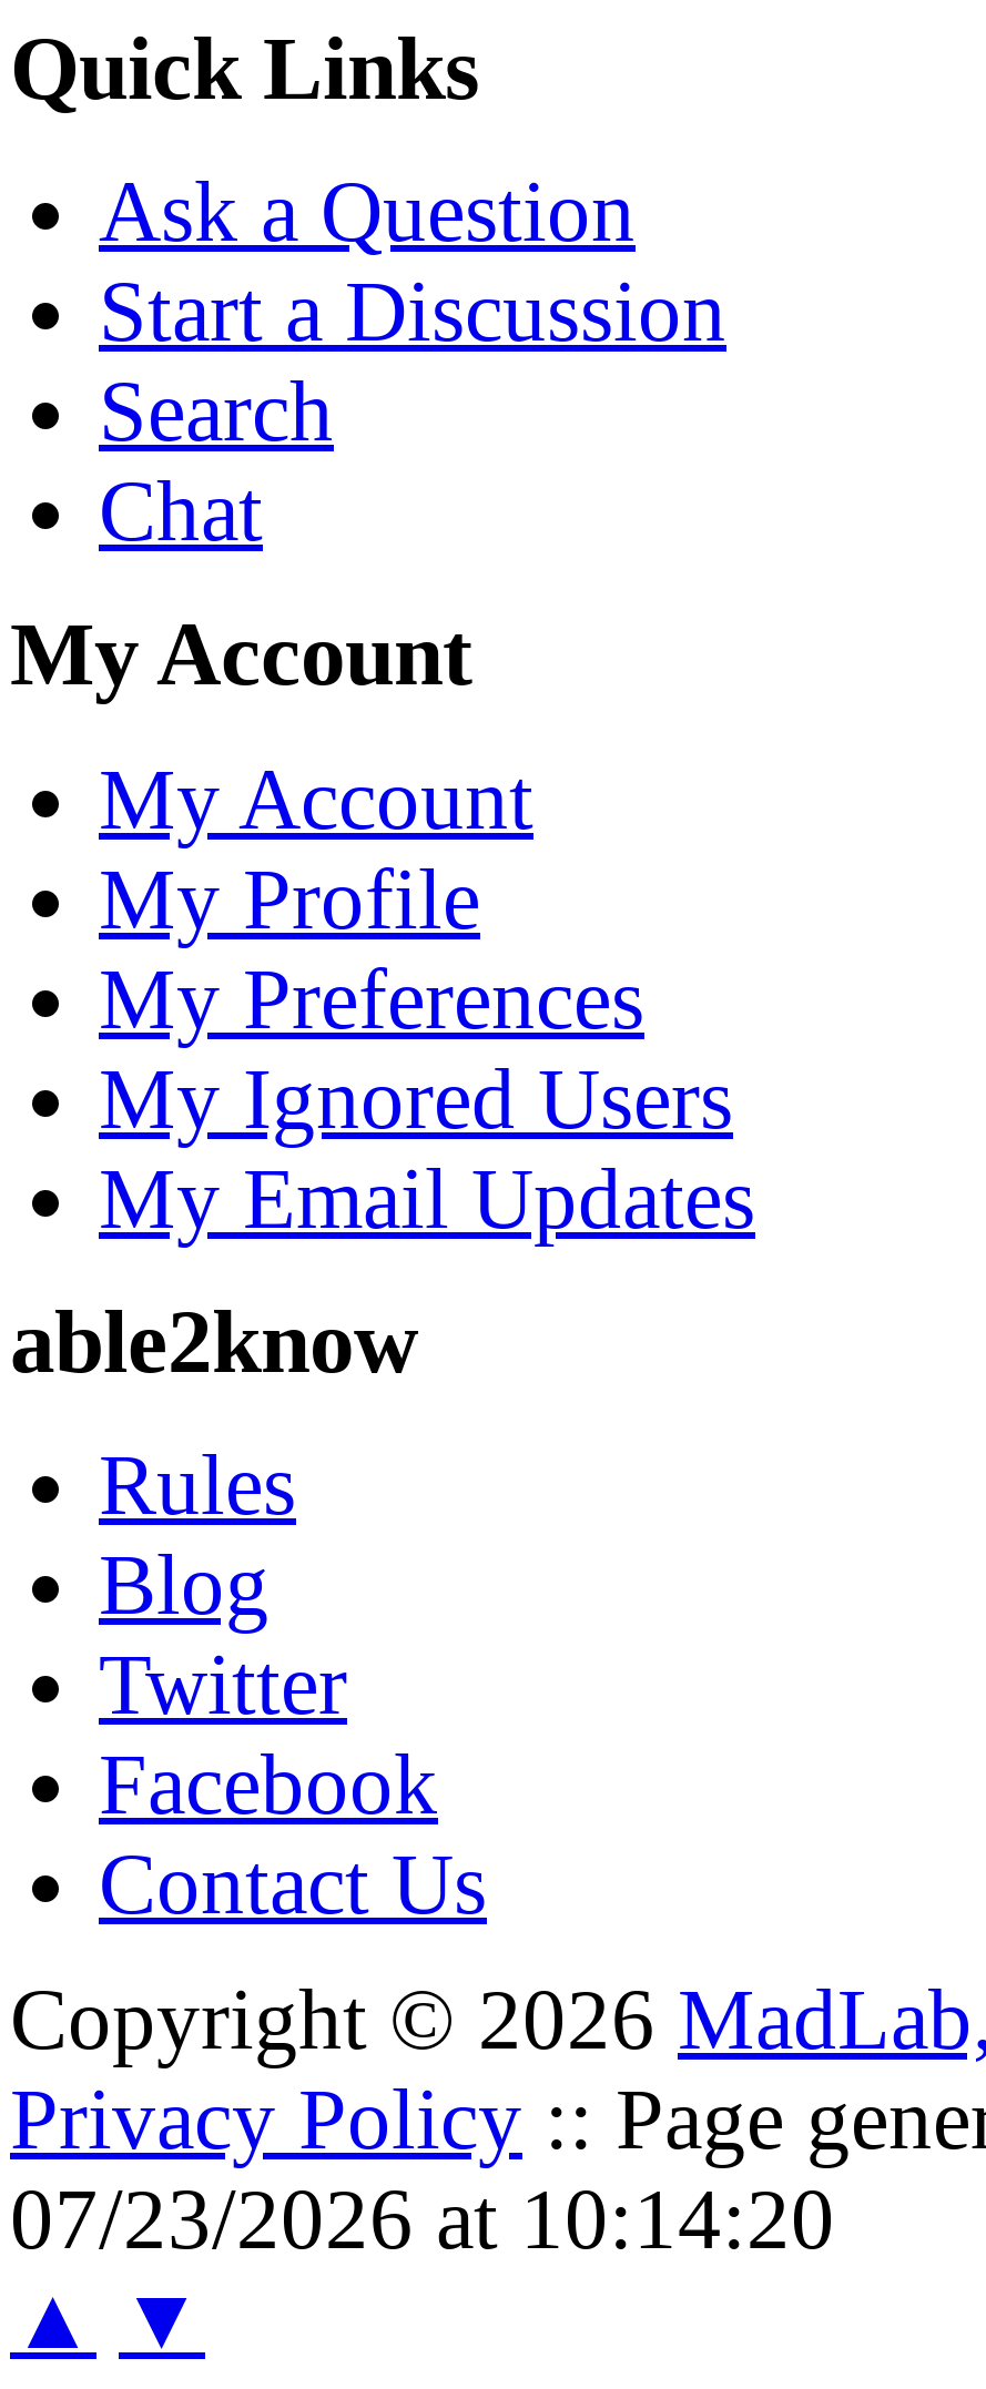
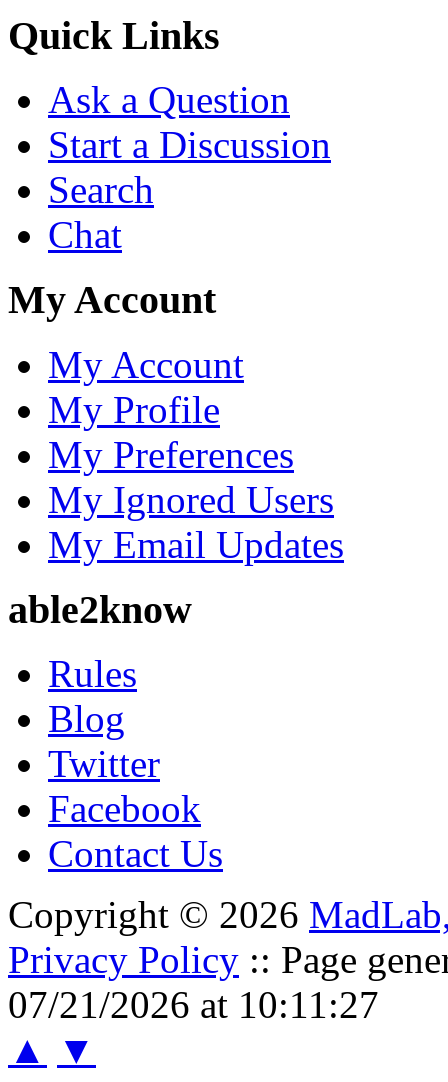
- 07/23/2026 at 10:14:20
+ 07/21/2026 at 10:11:27
